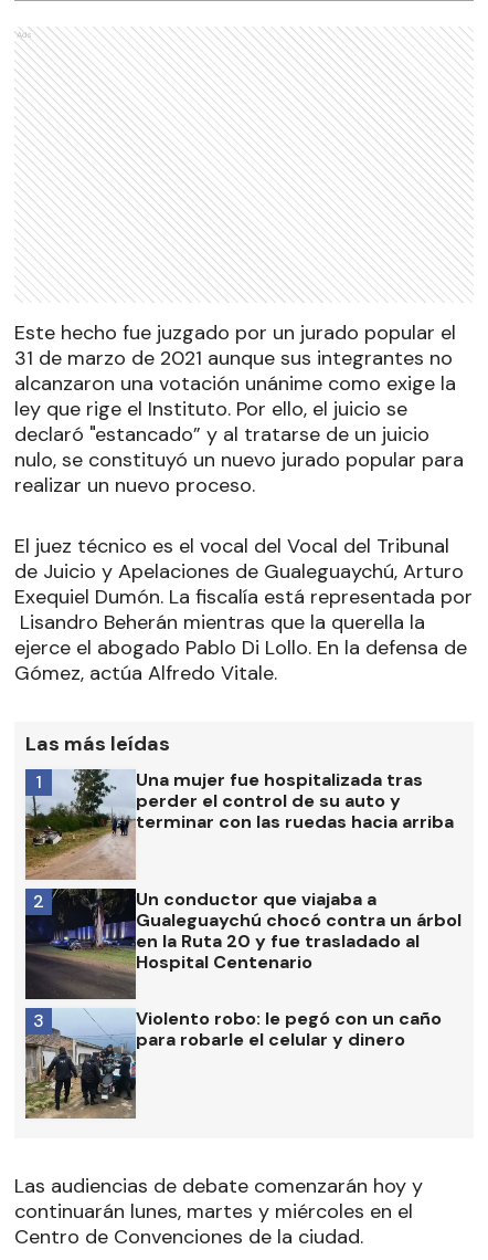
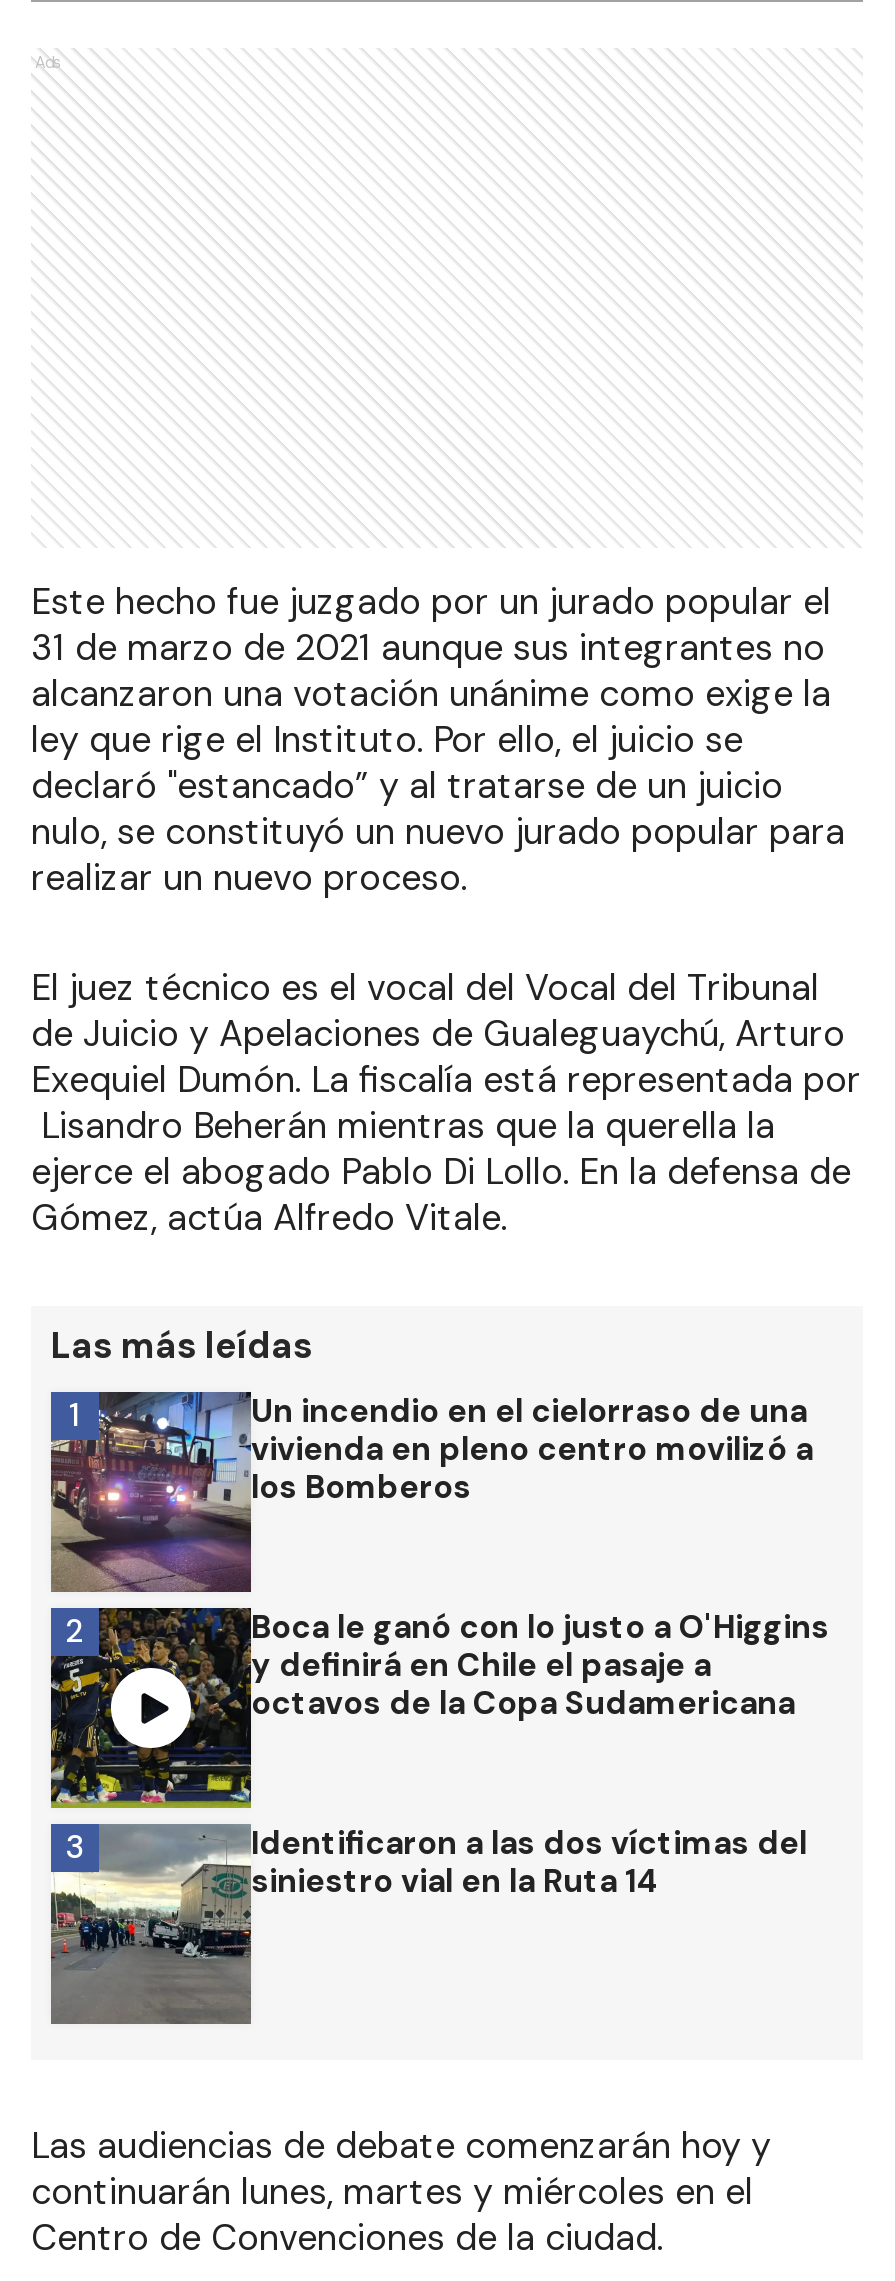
- [image]
- Una mujer fue hospitalizada tras
- perder el control de su auto y
- terminar con las ruedas hacia arriba
+ [image]
+ Un incendio en el cielorraso de una
+ vivienda en pleno centro movilizó a
+ los Bomberos

- [image]
- Un conductor que viajaba a
- Gualeguaychú chocó contra un árbol
- en la Ruta 20 y fue trasladado al
- Hospital Centenario
+ [image]
+ Boca le ganó con lo justo a O'Higgins
+ y definirá en Chile el pasaje a
+ octavos de la Copa Sudamericana

- [image]
- Violento robo: le pegó con un caño
- para robarle el celular y dinero
+ [image]
+ Identificaron a las dos víctimas del
+ siniestro vial en la Ruta 14
